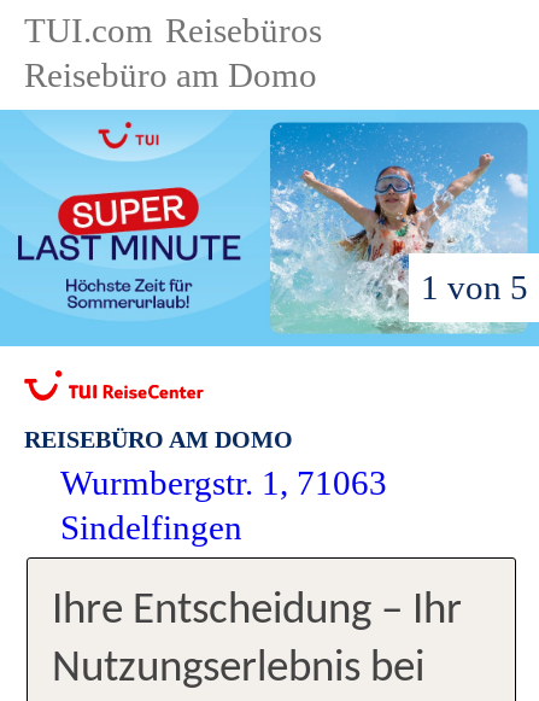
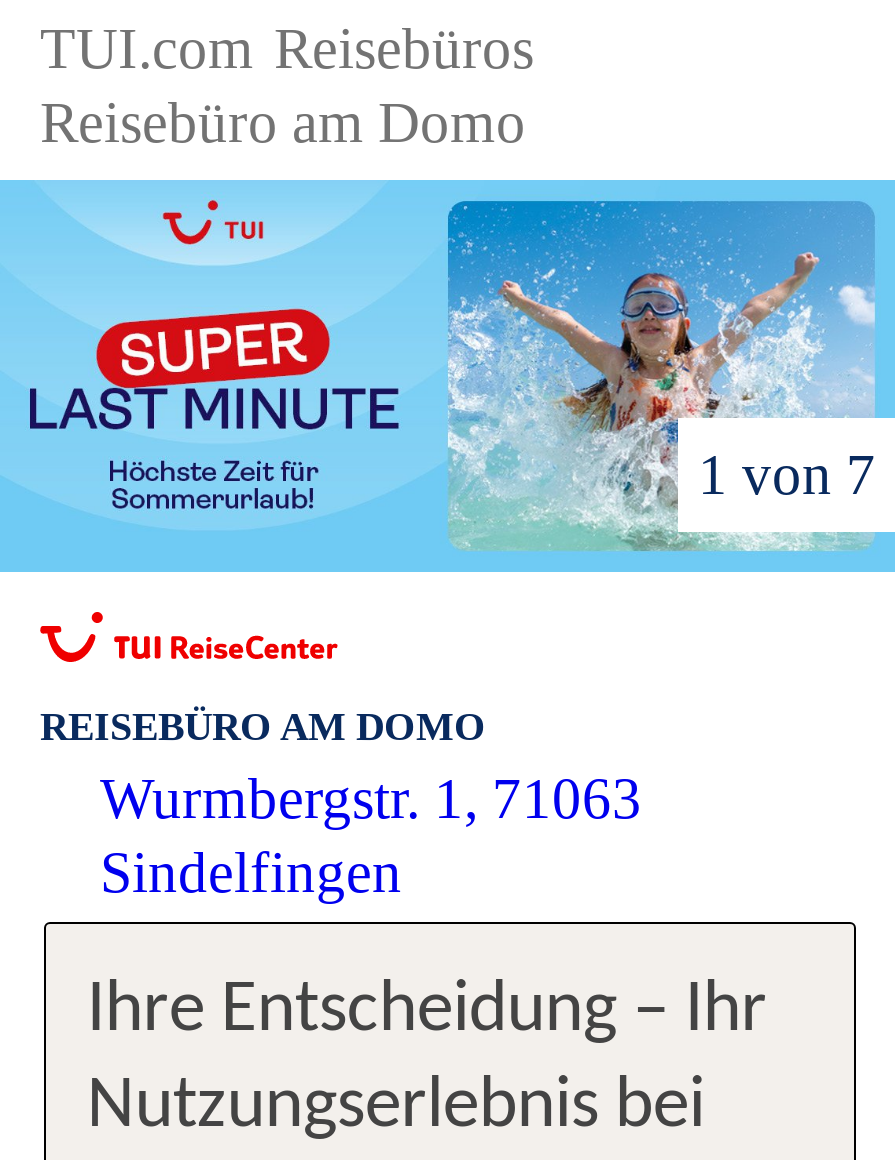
- 1 von 5
+ 1 von 7
